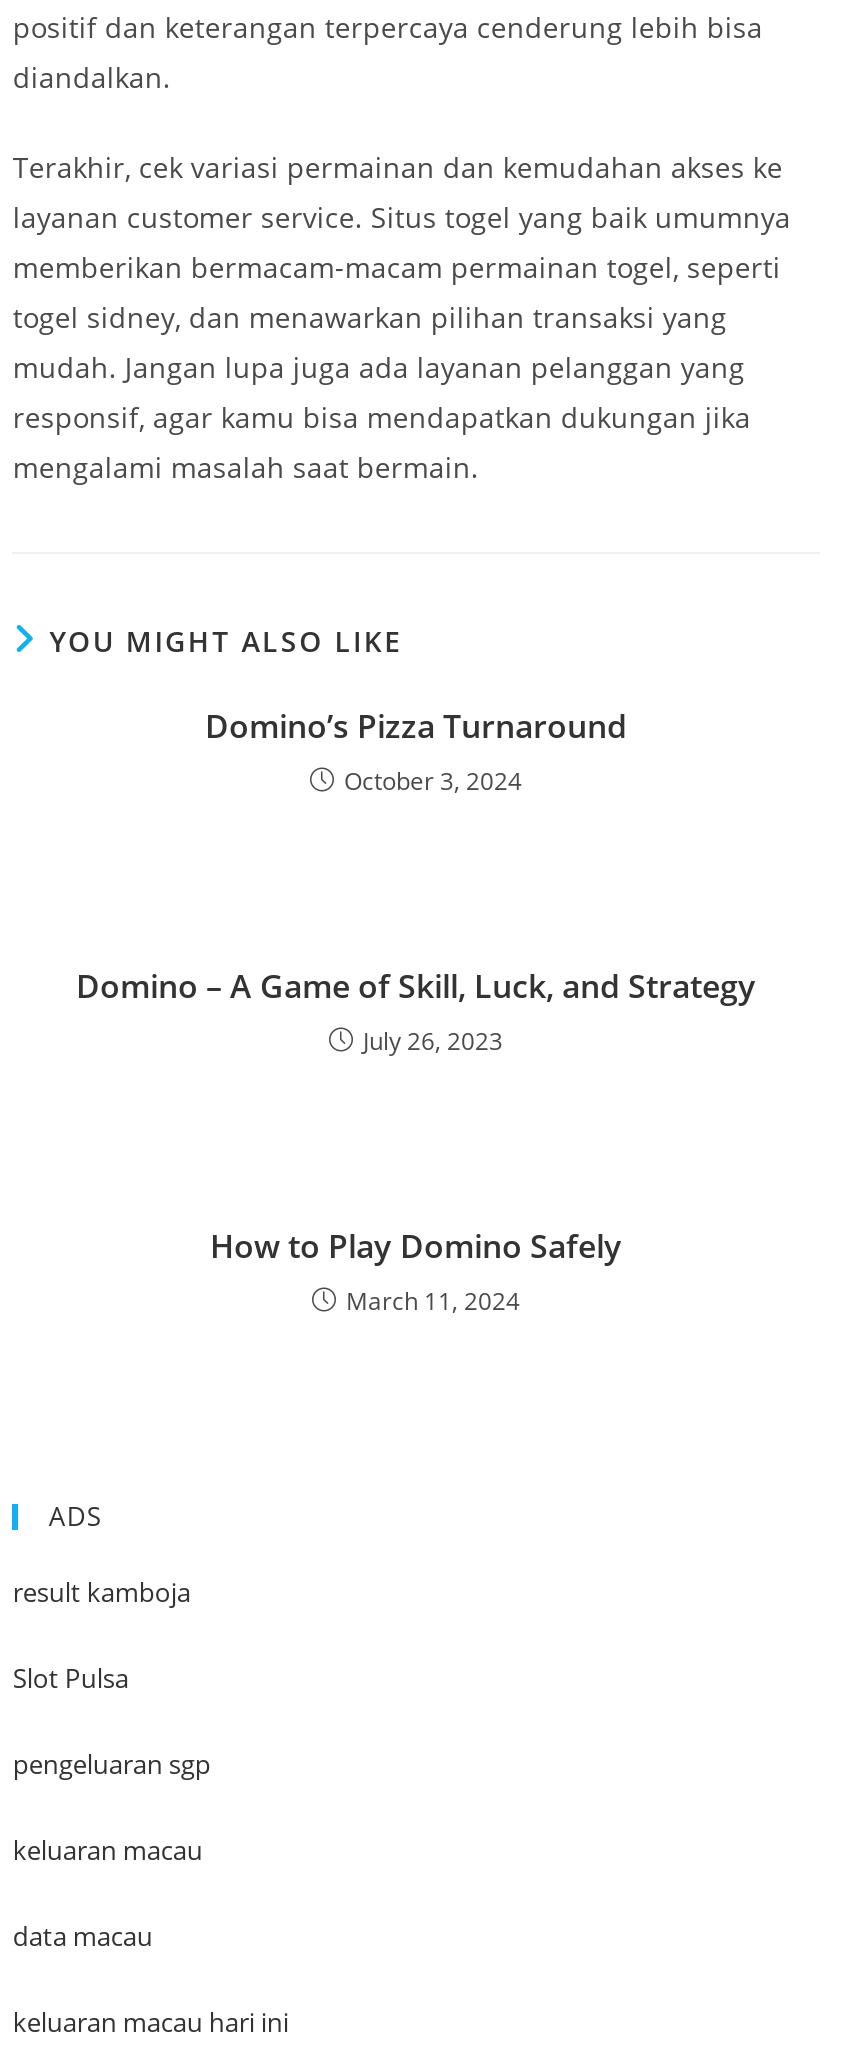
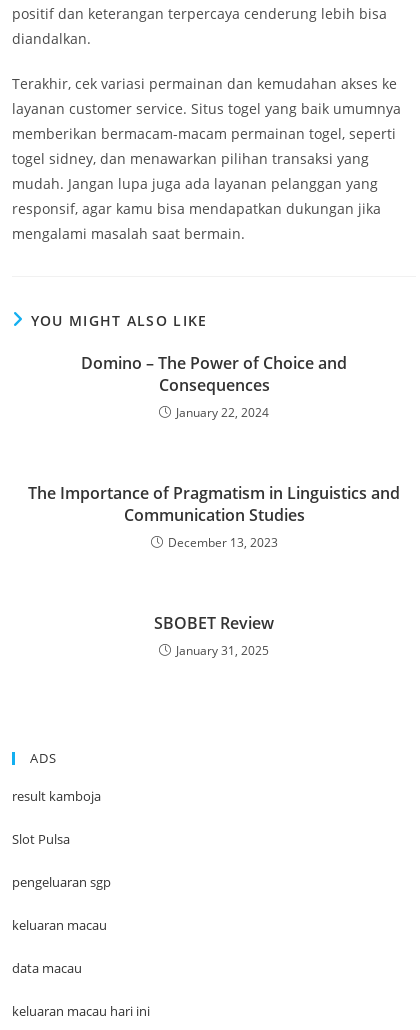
- Domino’s Pizza Turnaround
- October 3, 2024
+ Domino – The Power of Choice and
+ Consequences
+ January 22, 2024

- Domino – A Game of Skill, Luck, and Strategy
- July 26, 2023
+ The Importance of Pragmatism in Linguistics and
+ Communication Studies
+ December 13, 2023

- How to Play Domino Safely
- March 11, 2024
+ SBOBET Review
+ January 31, 2025
